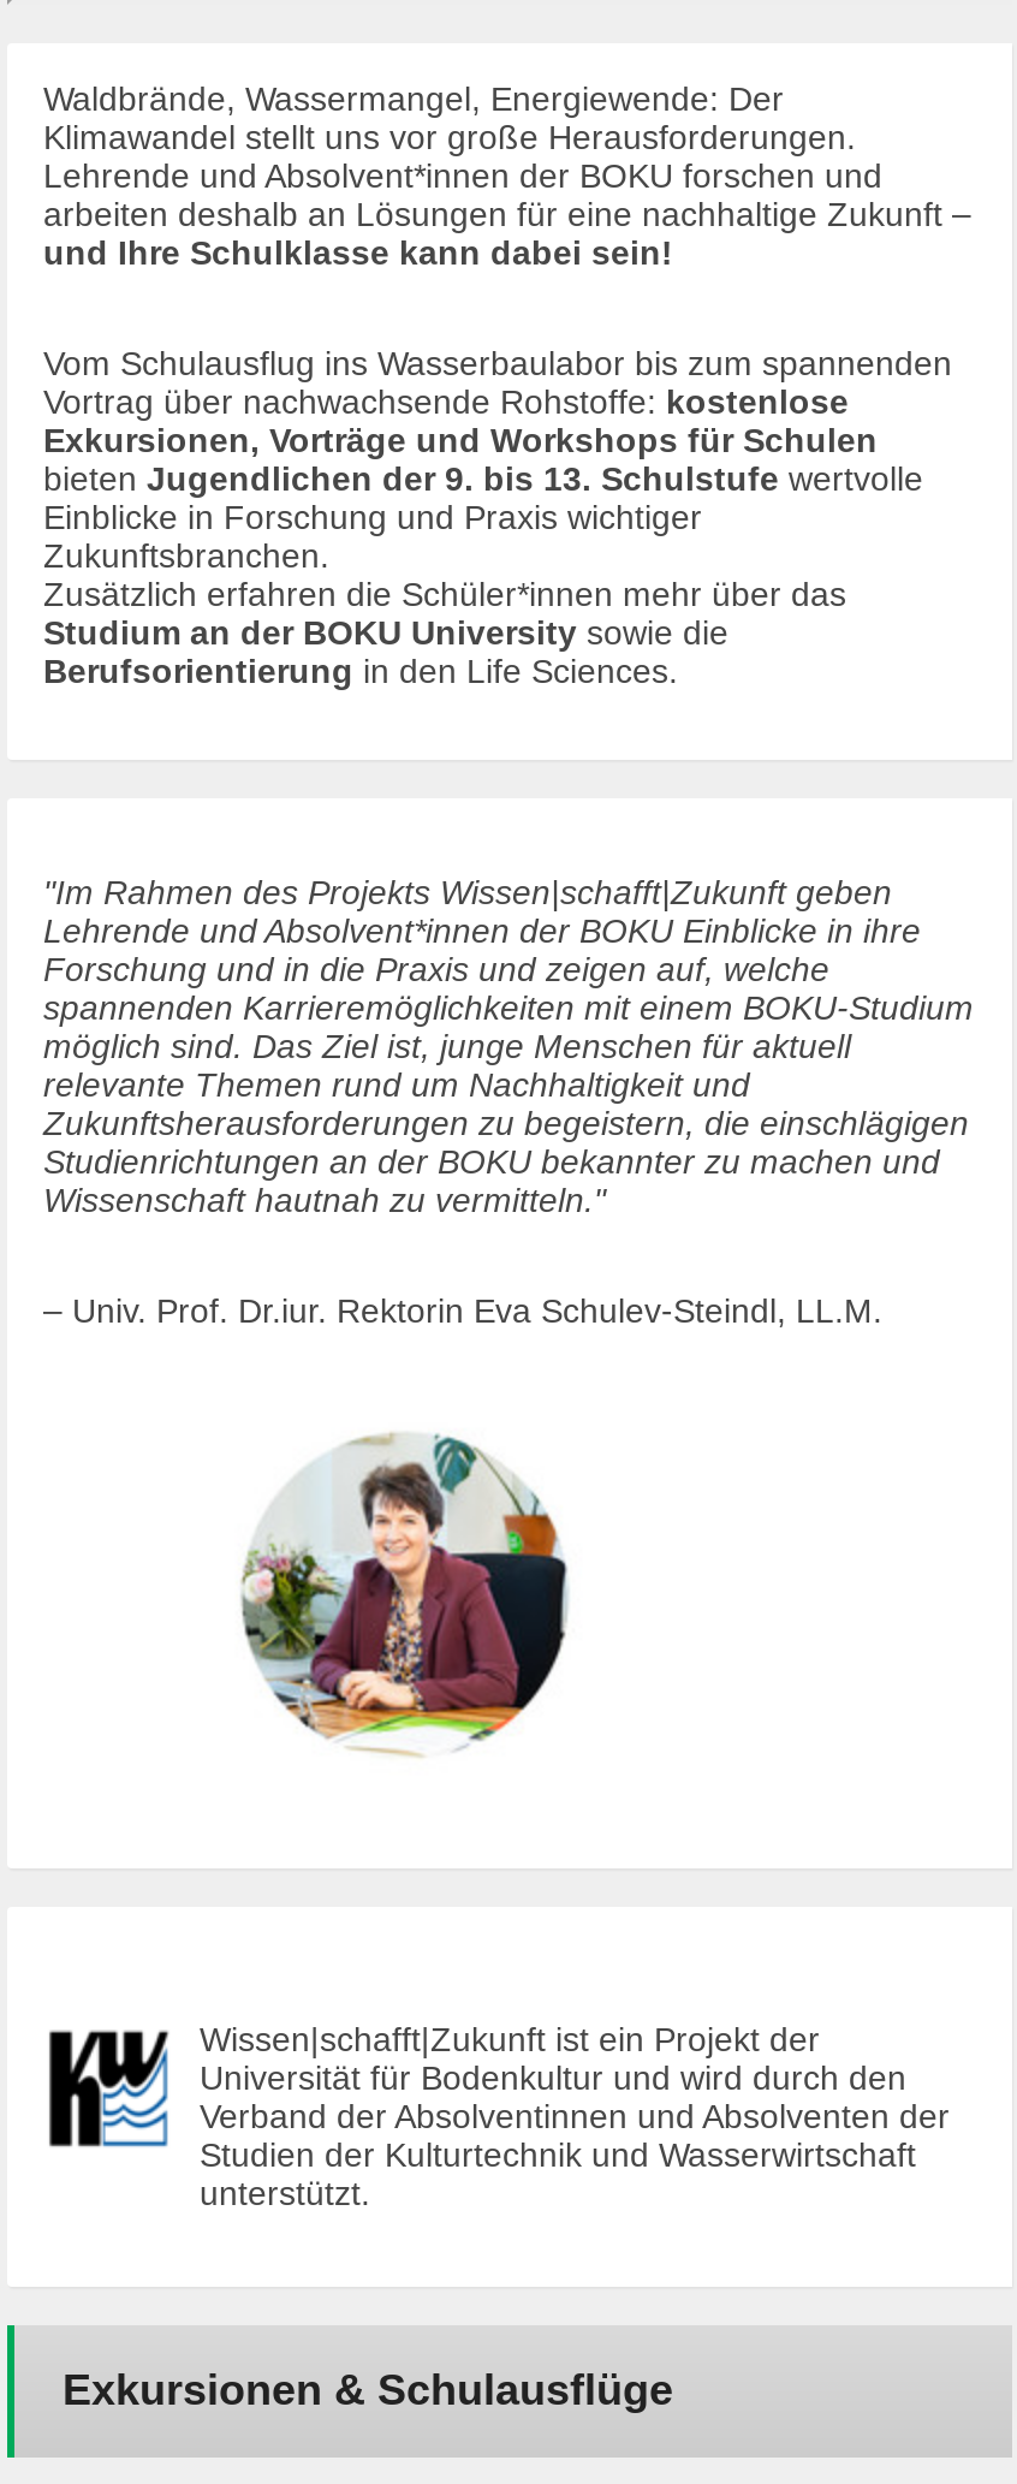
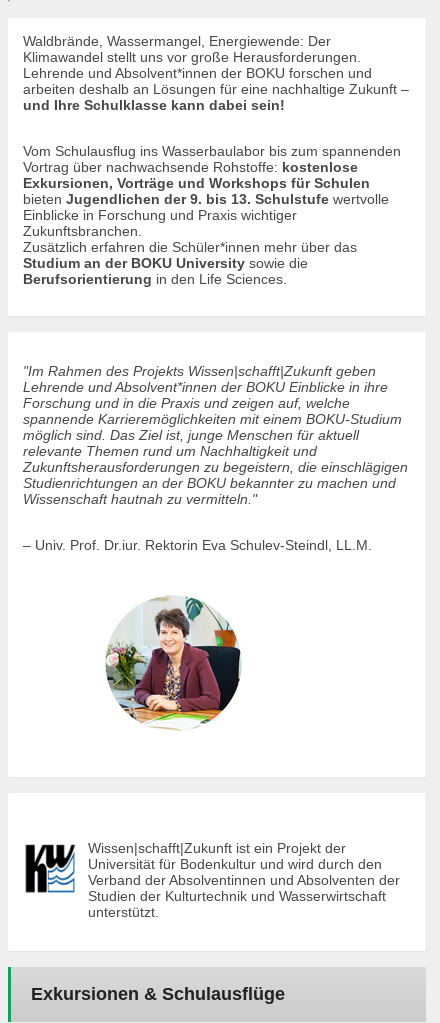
- spannenden Karrieremöglichkeiten mit einem BOKU-Studium
+ spannende Karrieremöglichkeiten mit einem BOKU-Studium
